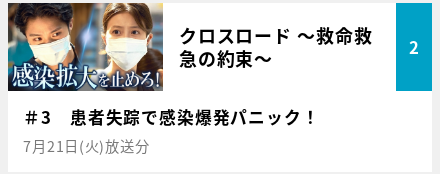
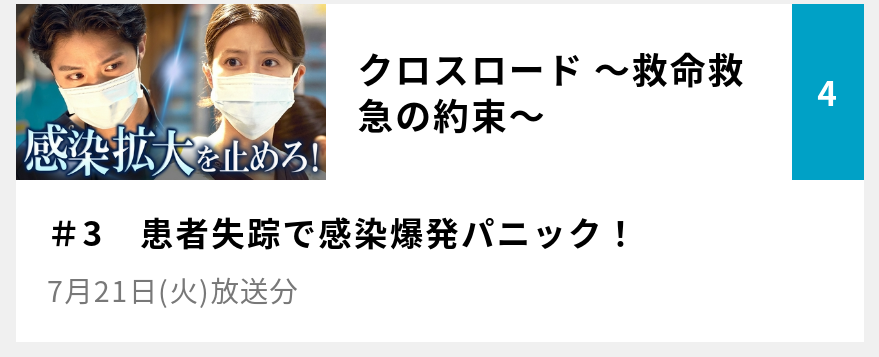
- クロスロード ～救命救 2
+ クロスロード ～救命救 4
